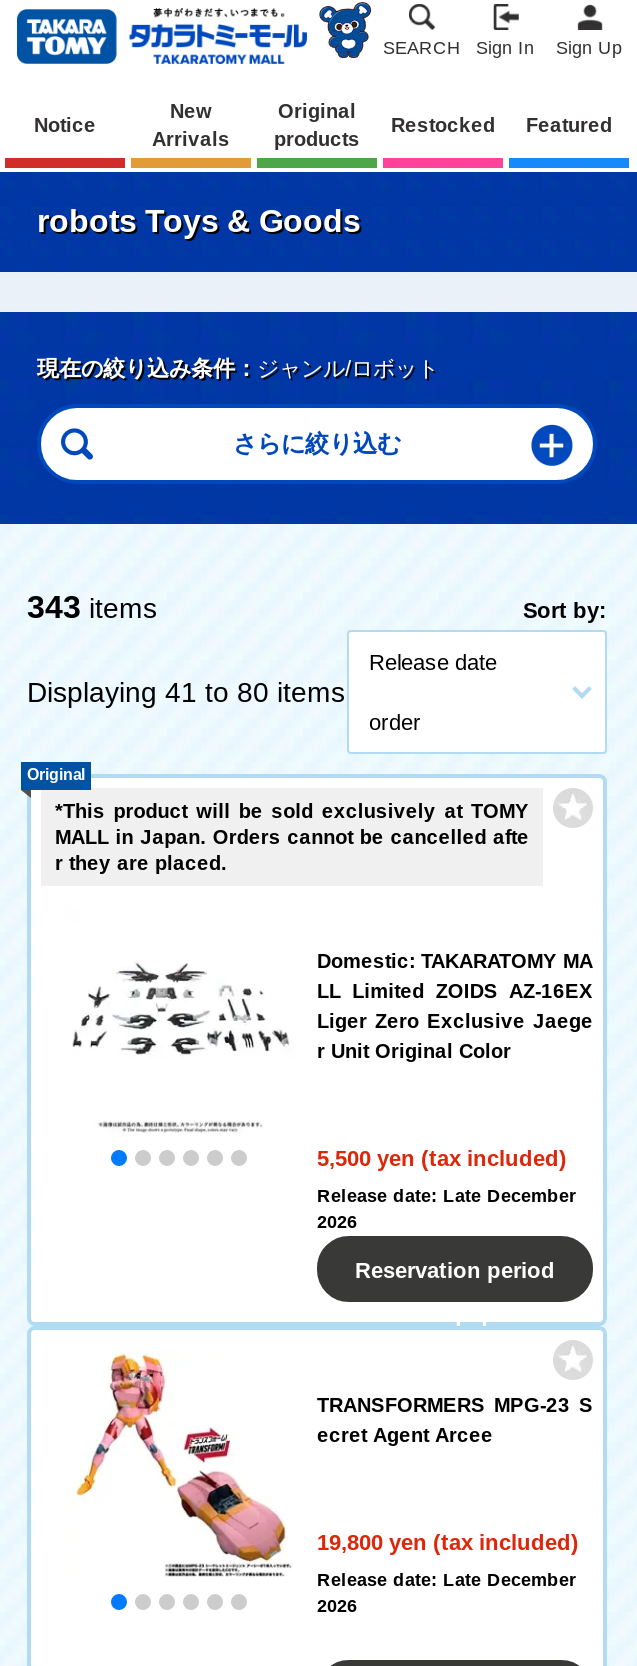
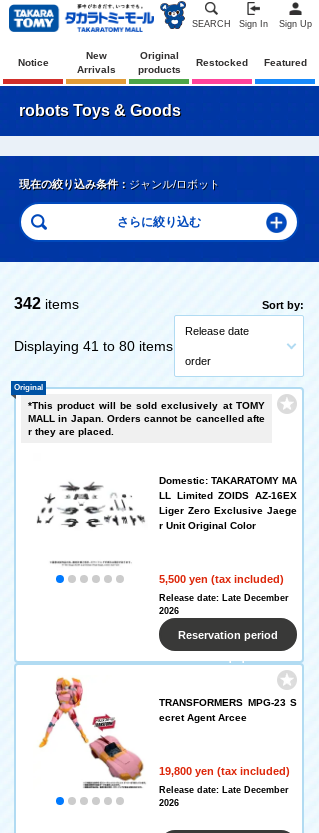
- 343 items
+ 342 items
